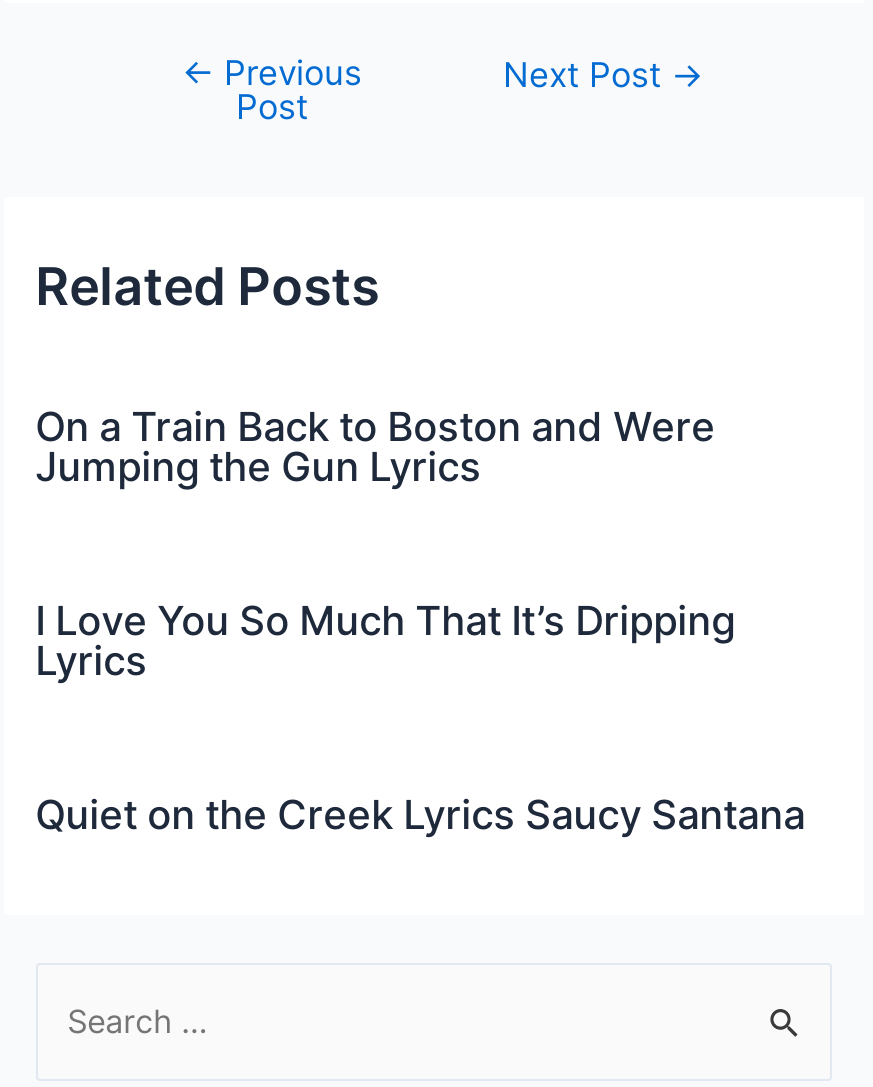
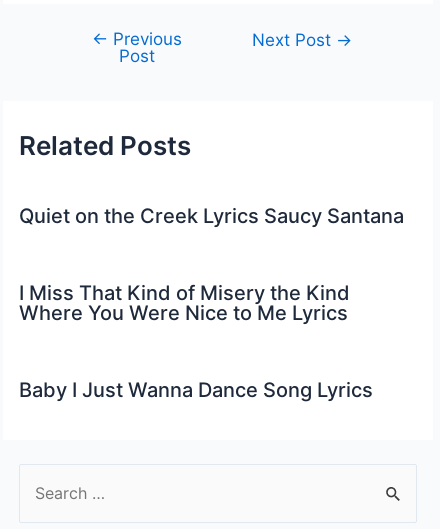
- On a Train Back to Boston and Were
- Jumping the Gun Lyrics
- I Love You So Much That It’s Dripping
- Lyrics

moved up: Quiet on the Creek Lyrics Saucy Santana

+ I Miss That Kind of Misery the Kind
+ Where You Were Nice to Me Lyrics
+ Baby I Just Wanna Dance Song Lyrics
